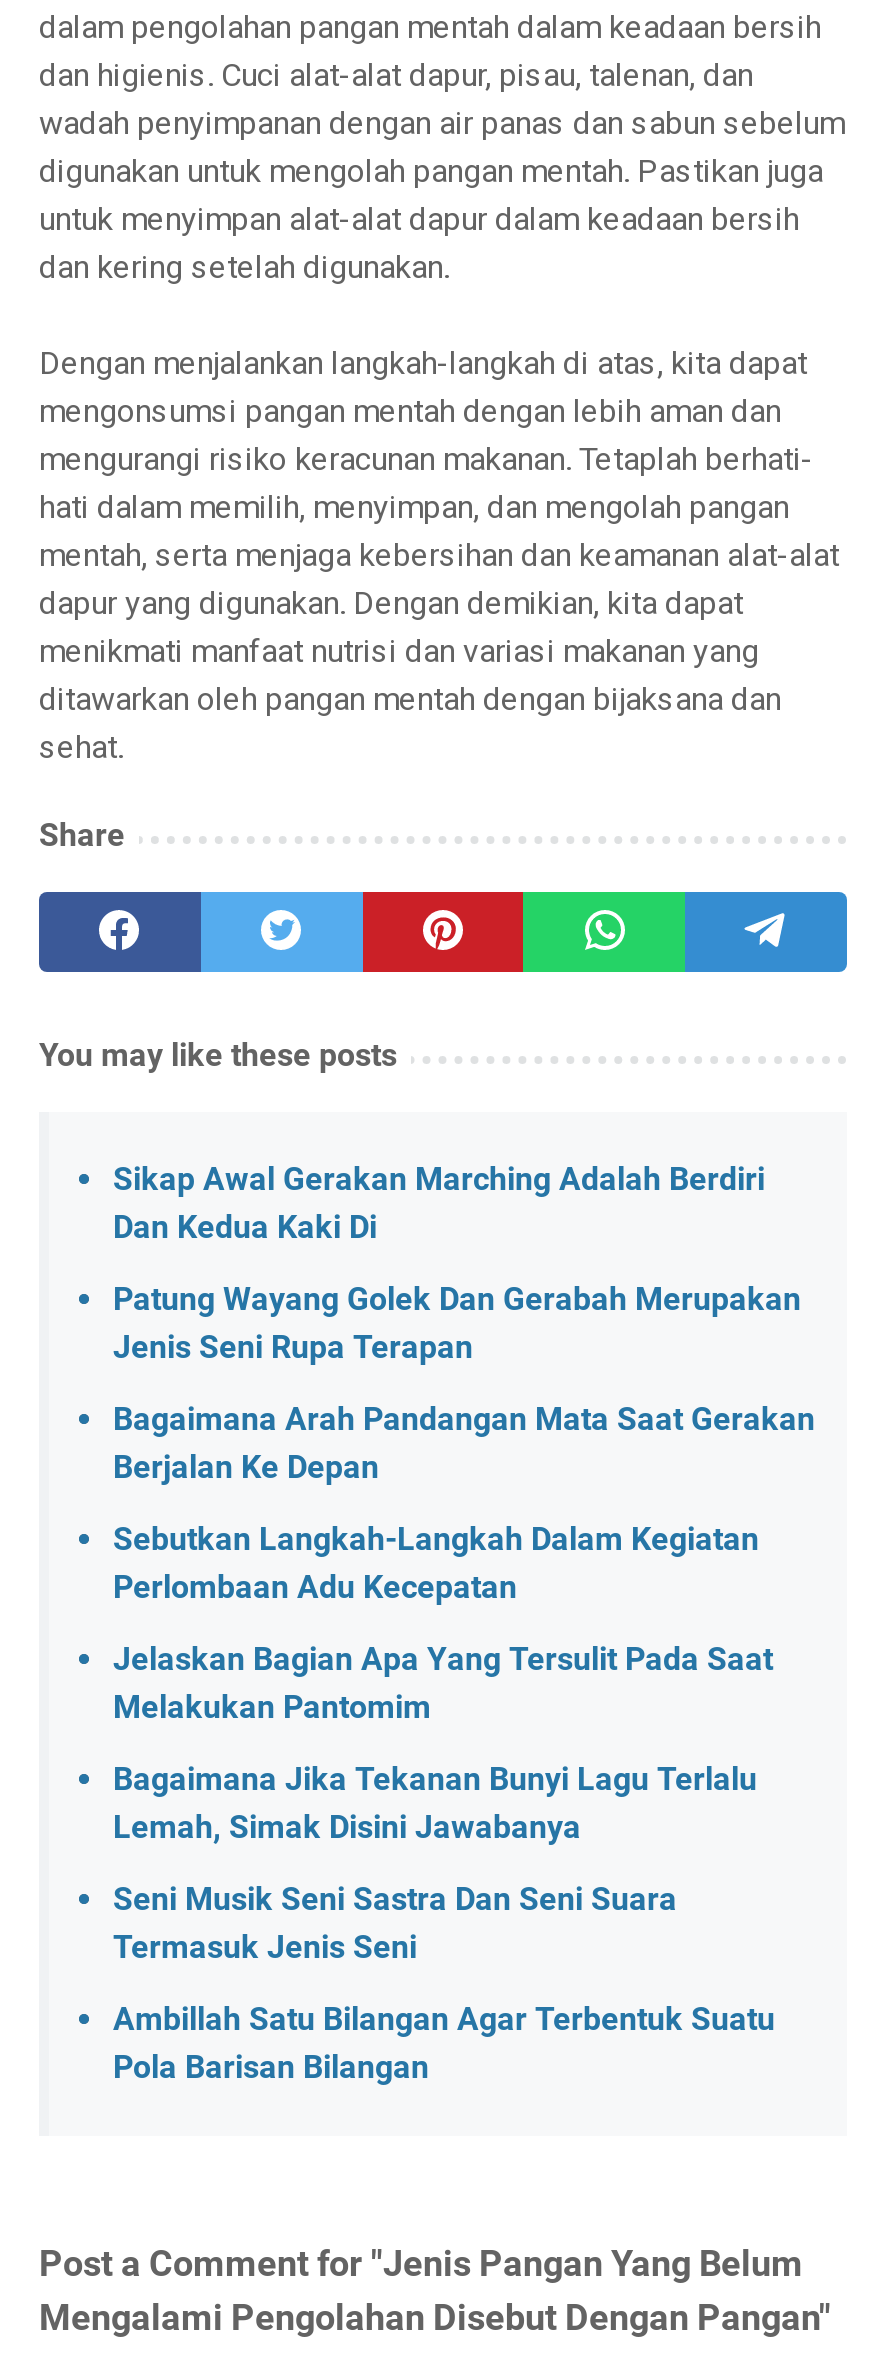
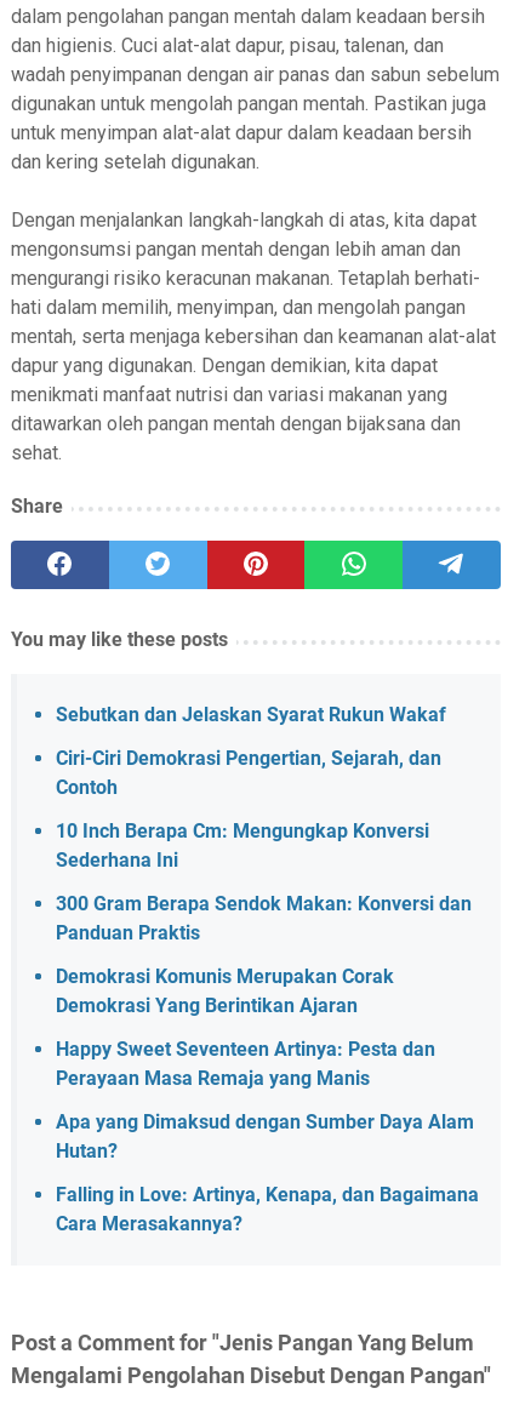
- Sikap Awal Gerakan Marching Adalah Berdiri
- Dan Kedua Kaki Di
+ Sebutkan dan Jelaskan Syarat Rukun Wakaf

- Patung Wayang Golek Dan Gerabah Merupakan
- Jenis Seni Rupa Terapan
+ Ciri-Ciri Demokrasi Pengertian, Sejarah, dan
+ Contoh

- Bagaimana Arah Pandangan Mata Saat Gerakan
- Berjalan Ke Depan
+ 10 Inch Berapa Cm: Mengungkap Konversi
+ Sederhana Ini

- Sebutkan Langkah-Langkah Dalam Kegiatan
- Perlombaan Adu Kecepatan
+ 300 Gram Berapa Sendok Makan: Konversi dan
+ Panduan Praktis

- Jelaskan Bagian Apa Yang Tersulit Pada Saat
- Melakukan Pantomim
+ Demokrasi Komunis Merupakan Corak
+ Demokrasi Yang Berintikan Ajaran

- Bagaimana Jika Tekanan Bunyi Lagu Terlalu
- Lemah, Simak Disini Jawabanya
+ Happy Sweet Seventeen Artinya: Pesta dan
+ Perayaan Masa Remaja yang Manis

- Seni Musik Seni Sastra Dan Seni Suara
- Termasuk Jenis Seni
+ Apa yang Dimaksud dengan Sumber Daya Alam
+ Hutan?

- Ambillah Satu Bilangan Agar Terbentuk Suatu
- Pola Barisan Bilangan
+ Falling in Love: Artinya, Kenapa, dan Bagaimana
+ Cara Merasakannya?
